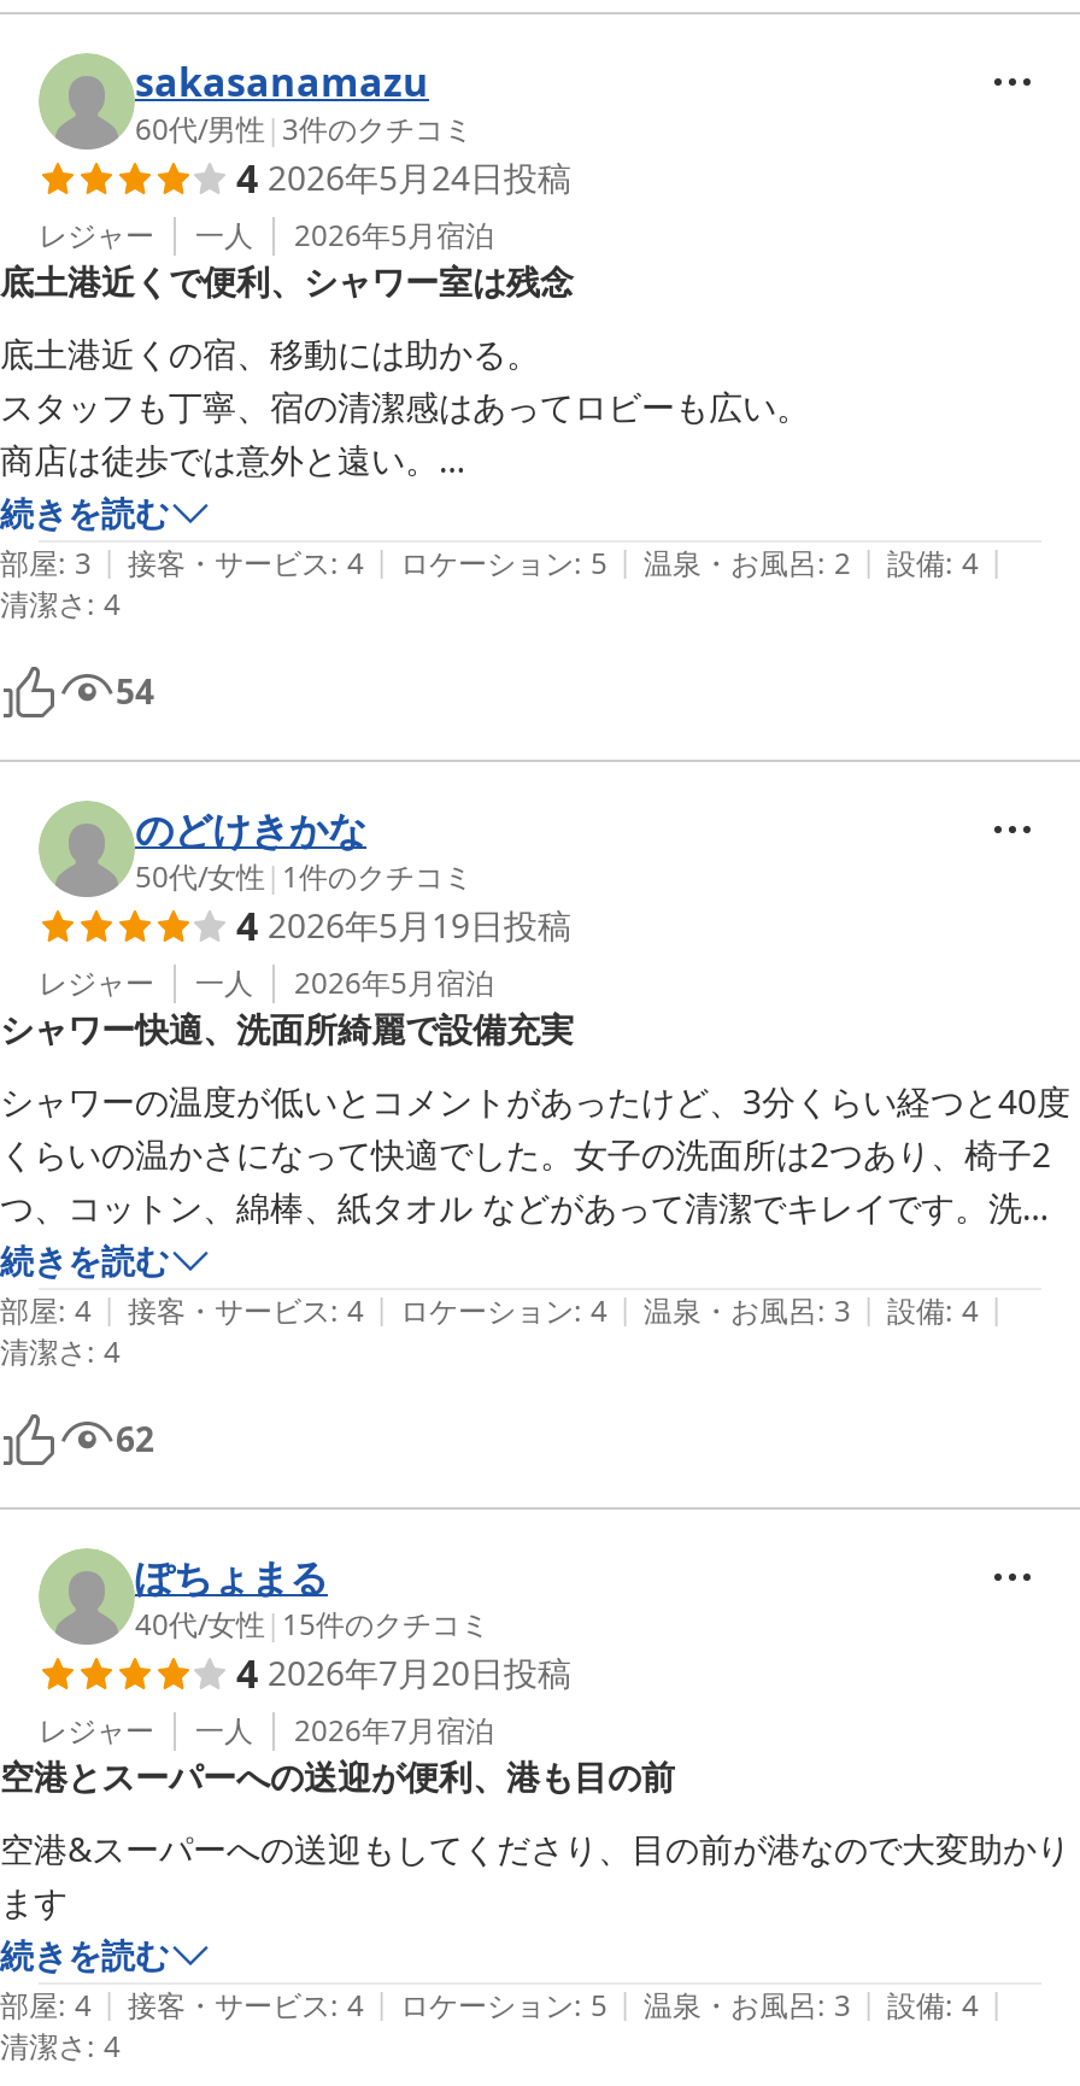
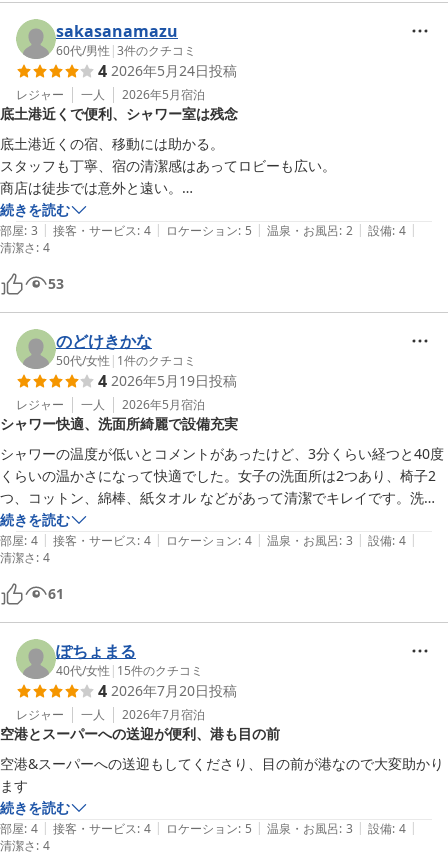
- 54
+ 53

- 62
+ 61
